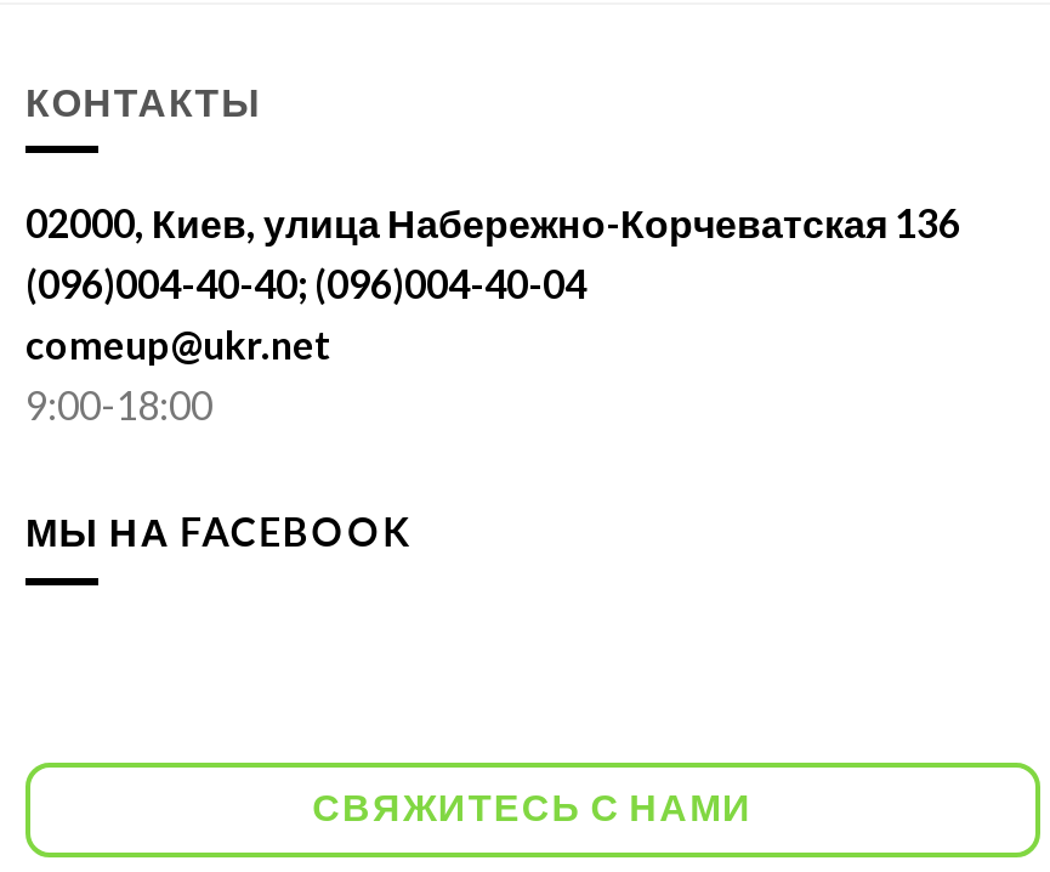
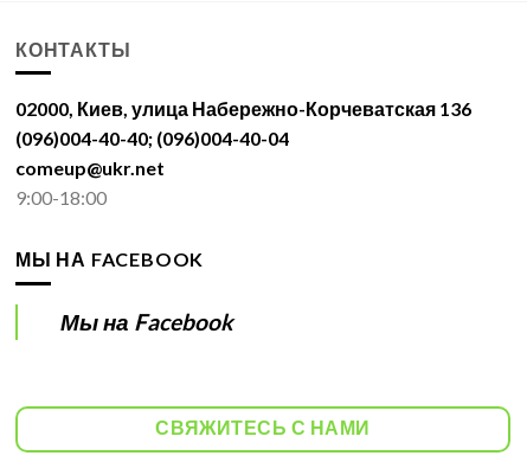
+ Мы на Facebook
